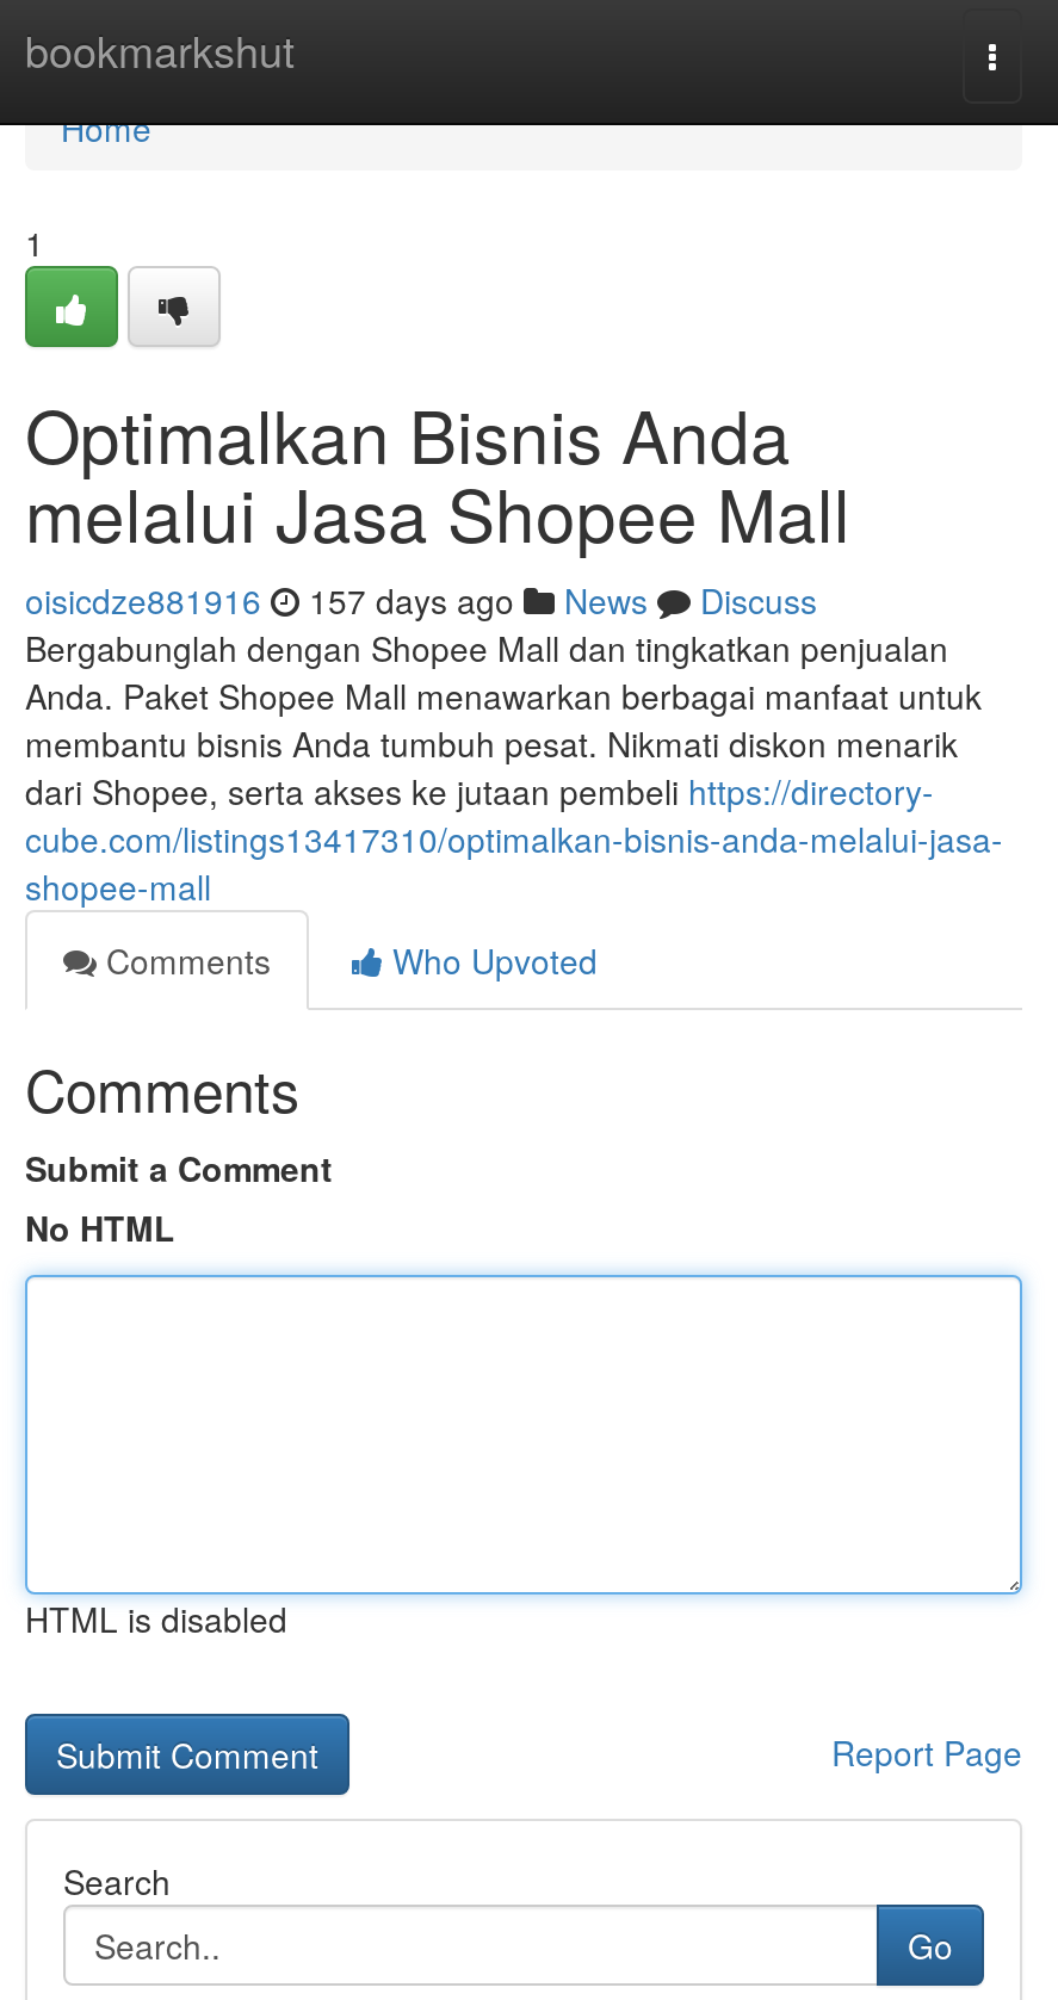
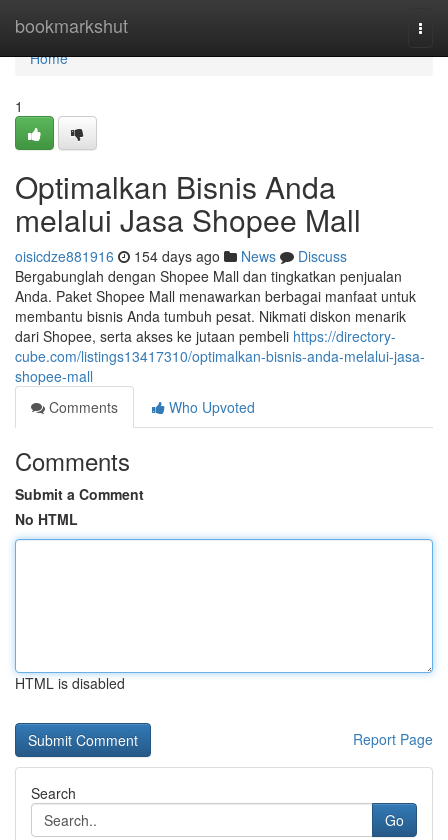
- oisicdze881916 157 days ago News Discuss
+ oisicdze881916 154 days ago News Discuss
